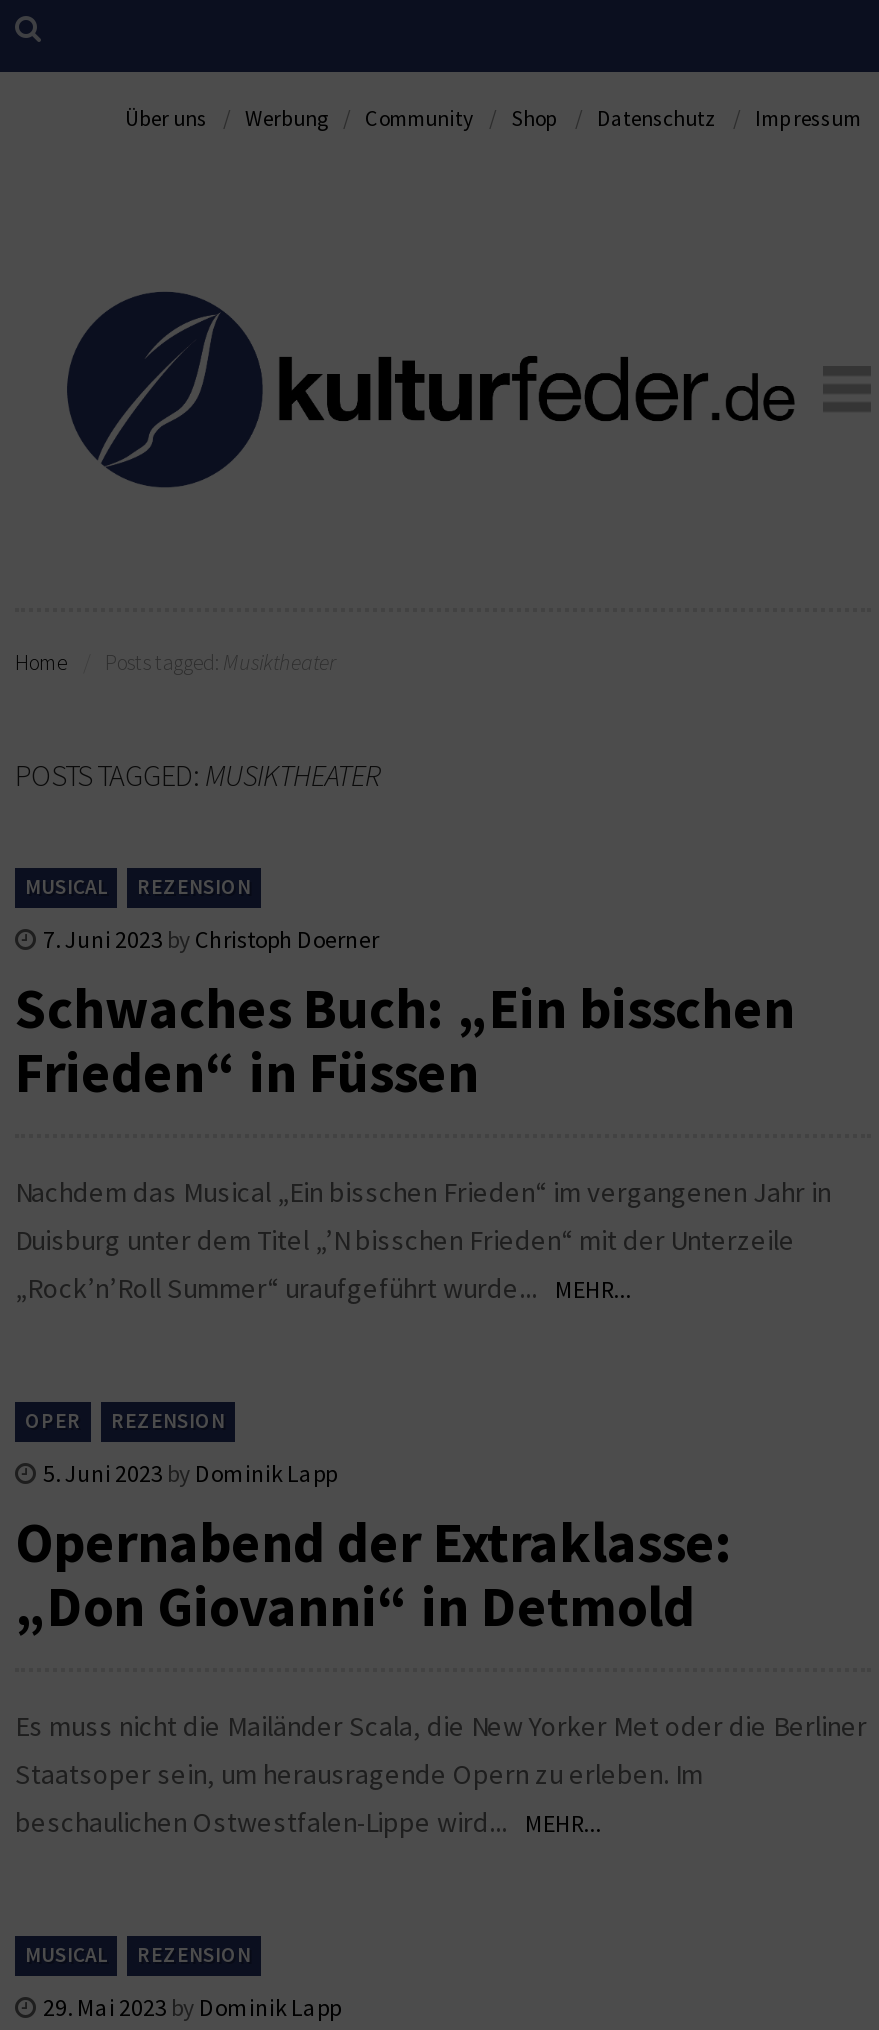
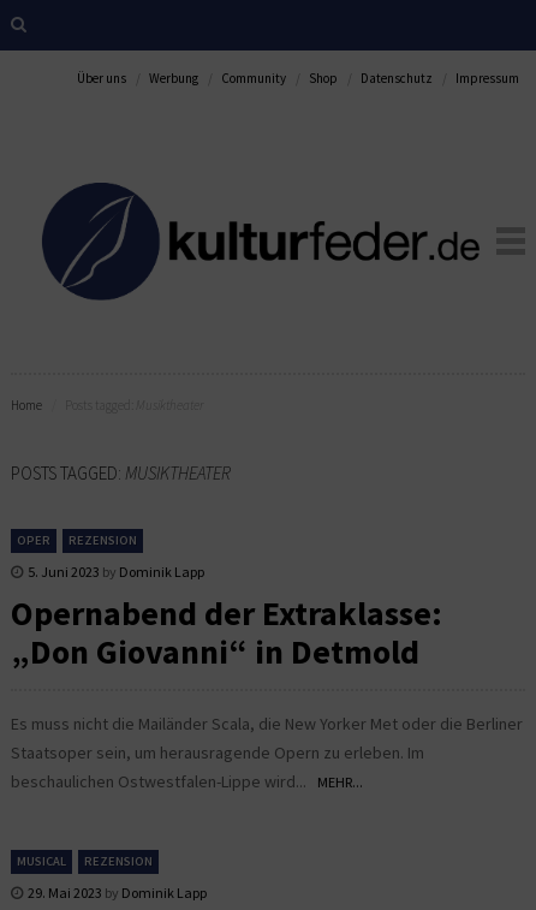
- MUSICAL
- REZENSION
- 7. Juni 2023 by Christoph Doerner
- Schwaches Buch: „Ein bisschen
- Frieden“ in Füssen
- Nachdem das Musical „Ein bisschen Frieden“ im vergangenen Jahr in
- Duisburg unter dem Titel „’N bisschen Frieden“ mit der Unterzeile
- „Rock’n’Roll Summer“ uraufgeführt wurde... MEHR...
